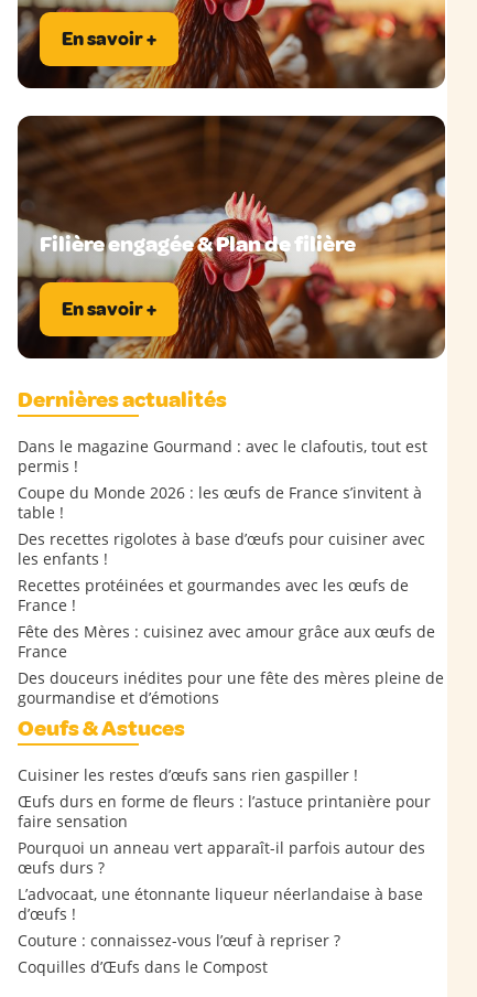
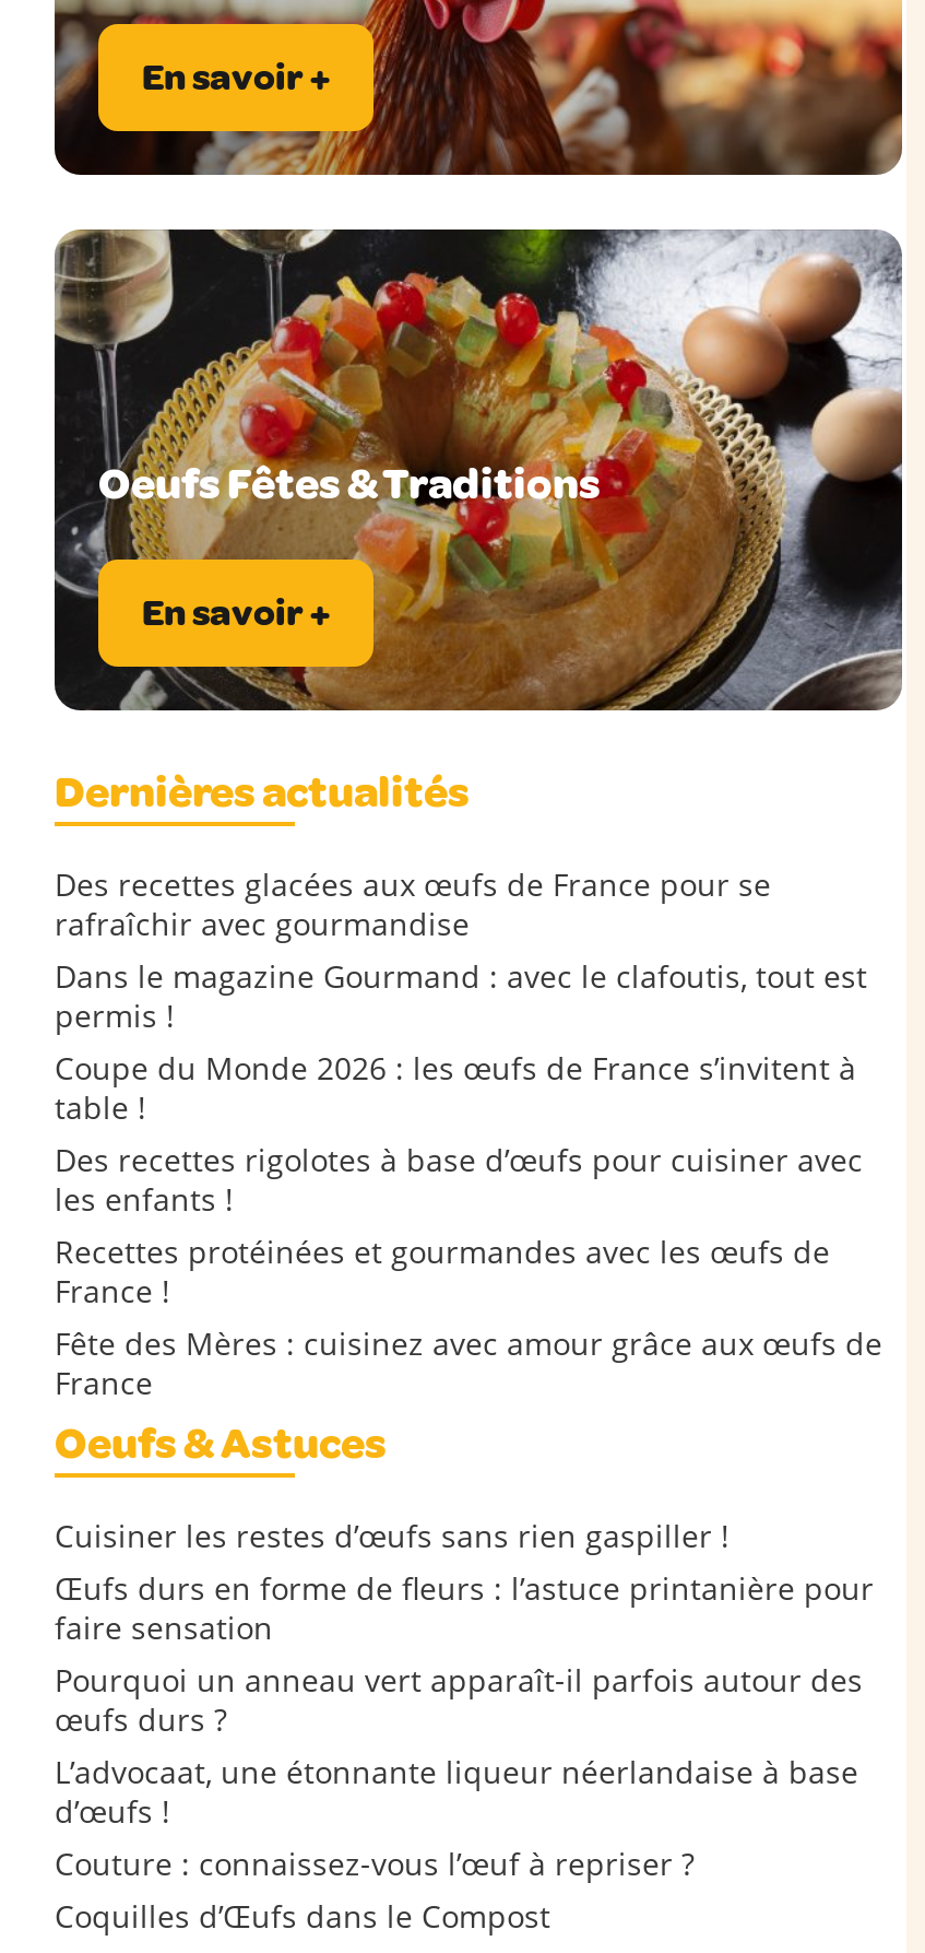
- [image]
- Filière engagée & Plan de filière
+ [image]
+ Oeufs Fêtes & Traditions

+ Des recettes glacées aux œufs de France pour se
+ rafraîchir avec gourmandise

moved down: Dans le magazine Gourmand : avec le clafoutis, tout est | permis ! | Coupe du Monde 2026 : les œufs de France s’invitent à | ... | Fête des Mères : cuisinez avec amour grâce aux œufs de | France

- Des douceurs inédites pour une fête des mères pleine de
- gourmandise et d’émotions
